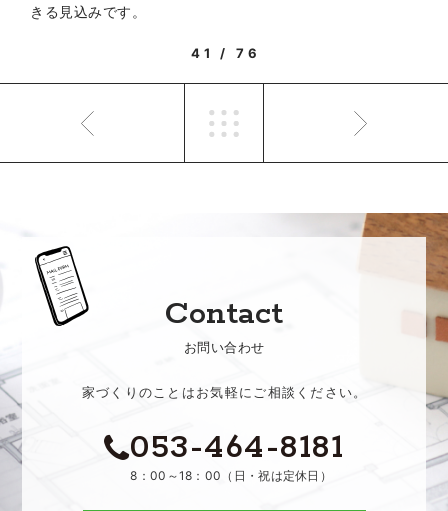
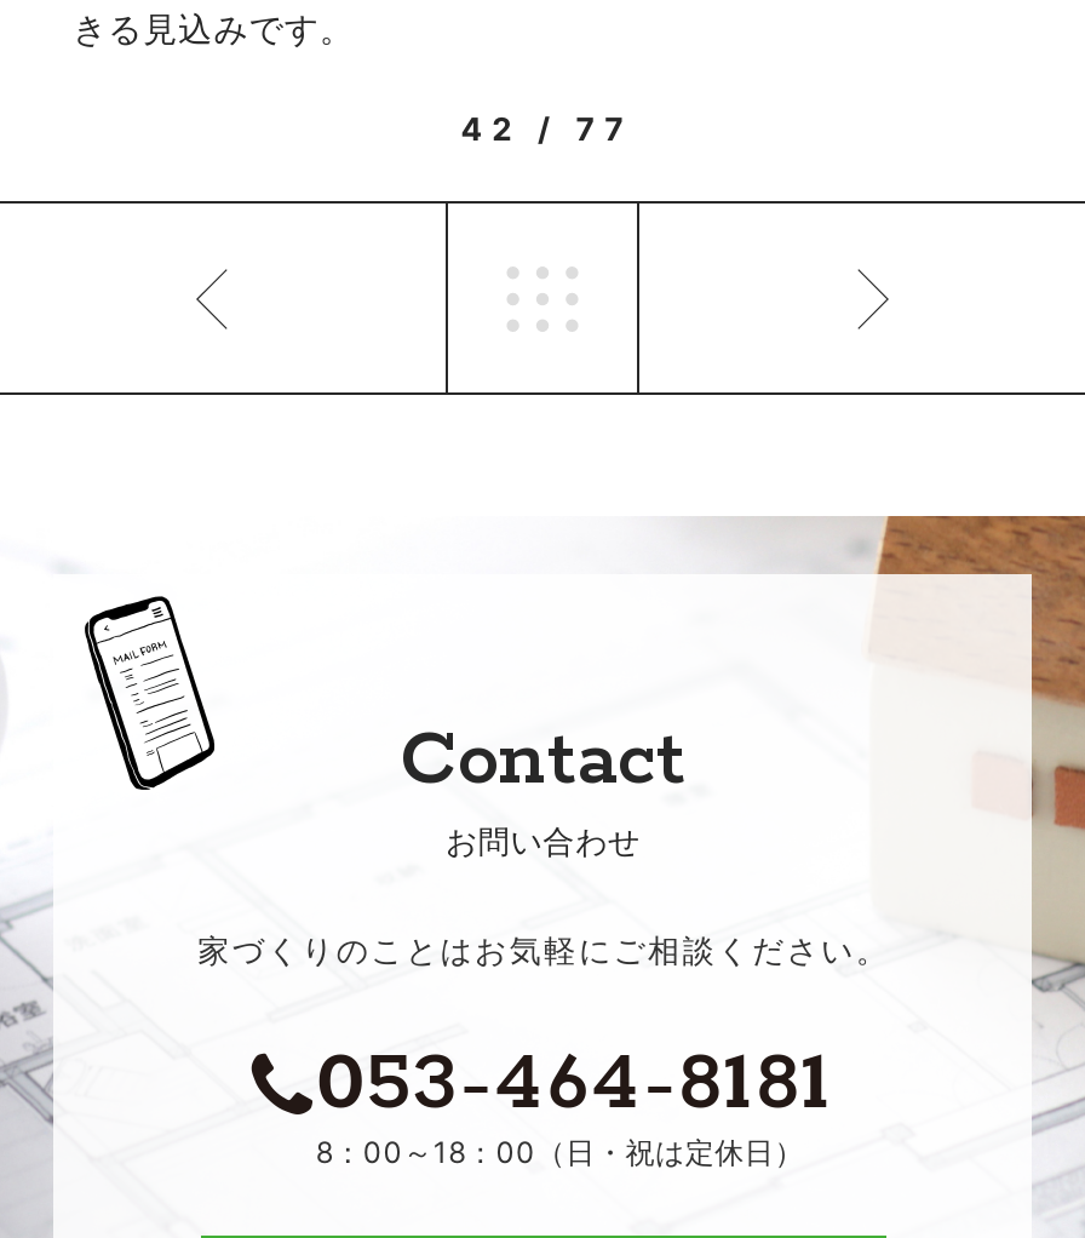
- 41 / 76
+ 42 / 77
